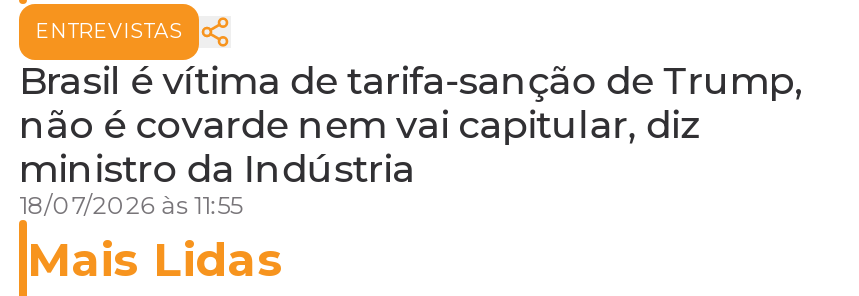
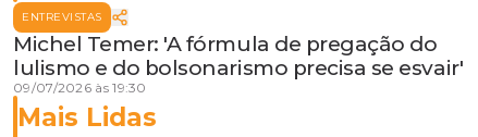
- Brasil é vítima de tarifa-sanção de Trump,
- não é covarde nem vai capitular, diz
- ministro da Indústria
- 18/07/2026 às 11:55
+ Michel Temer: 'A fórmula de pregação do
+ lulismo e do bolsonarismo precisa se esvair'
+ 09/07/2026 às 19:30
